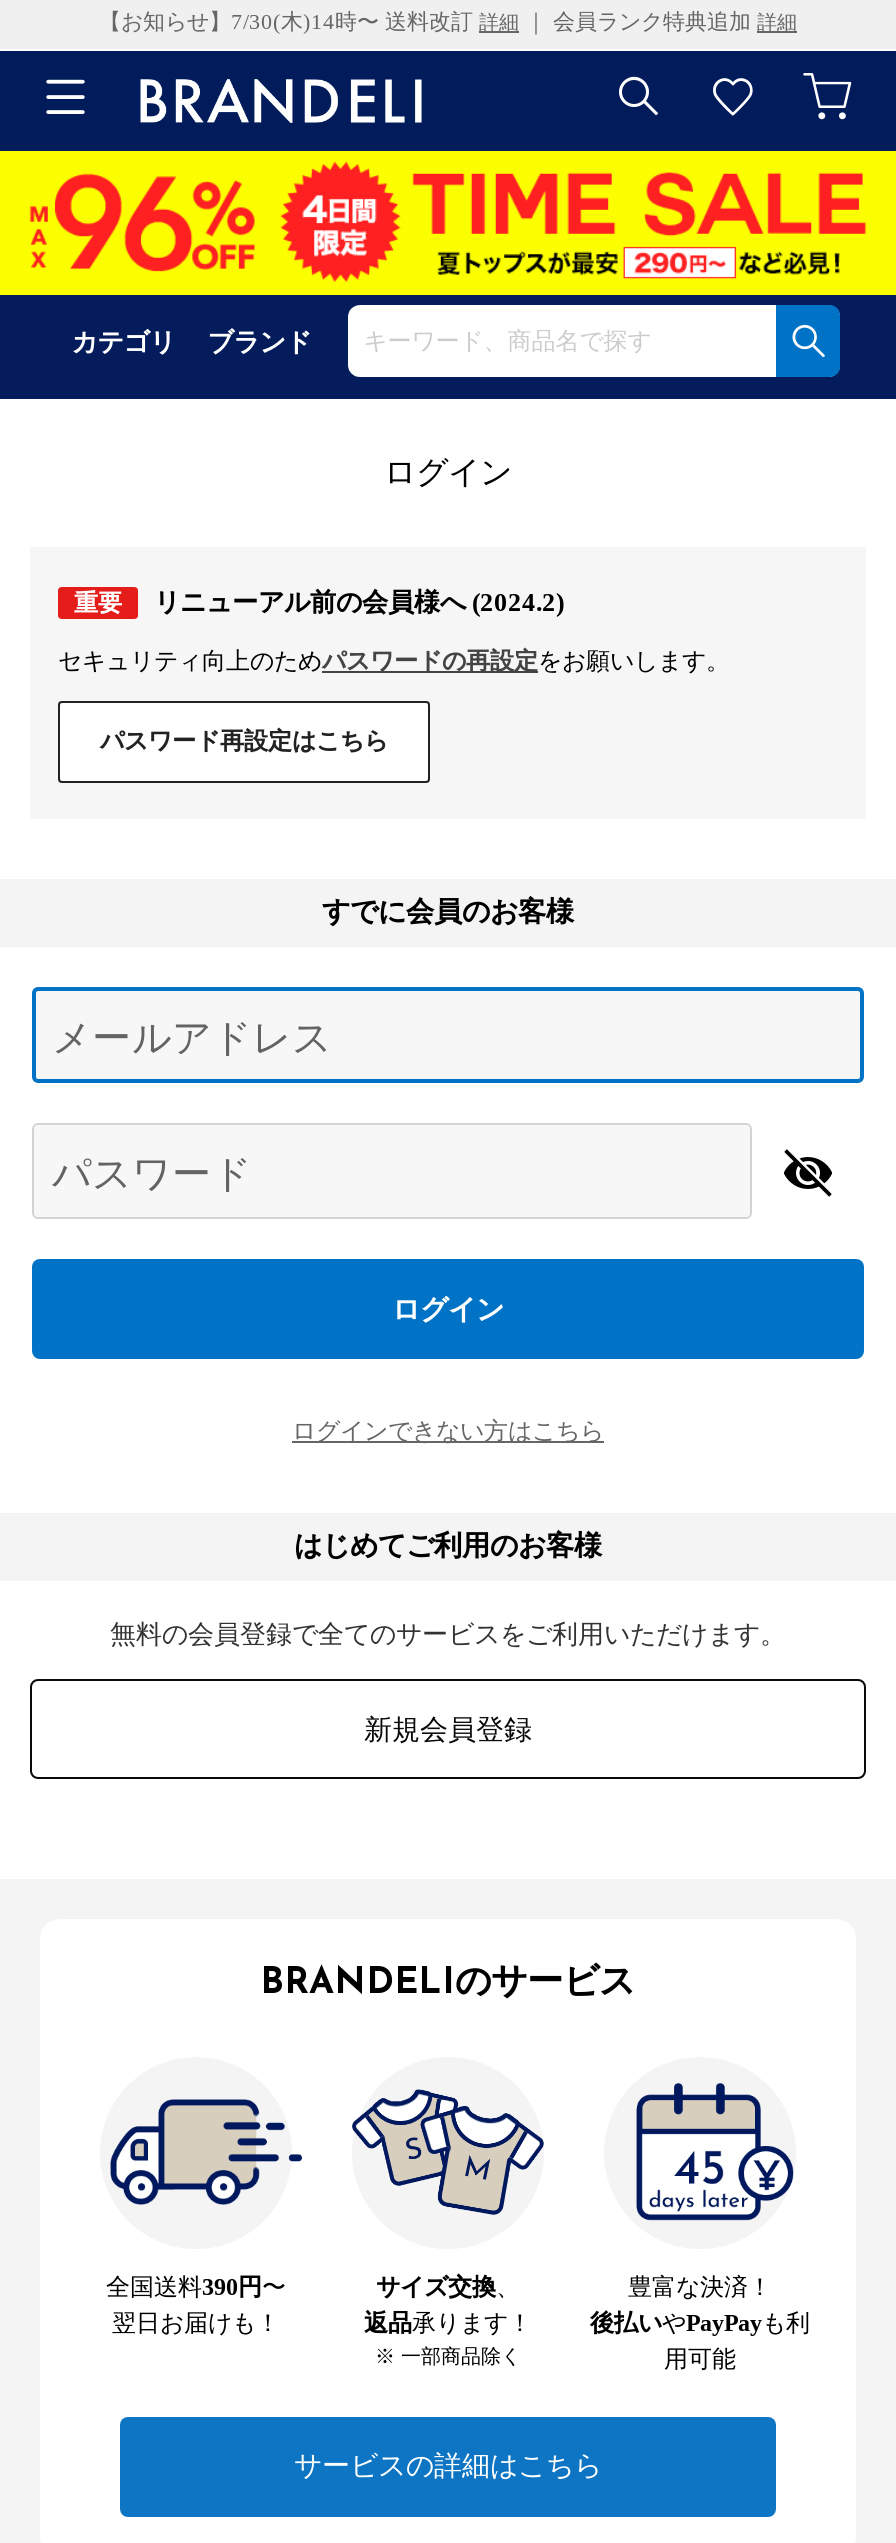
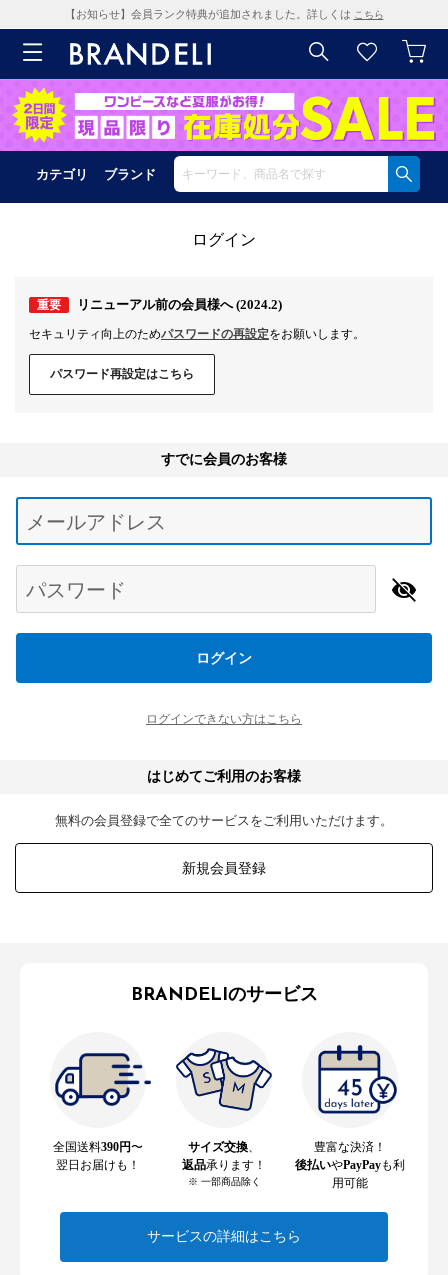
- 【お知らせ】7/30(木)14時〜 送料改訂詳細｜ 会員ランク特典追加詳細
+ 【お知らせ】会員ランク特典が追加されました。詳しくはこちら

- [image]
+ [image]
